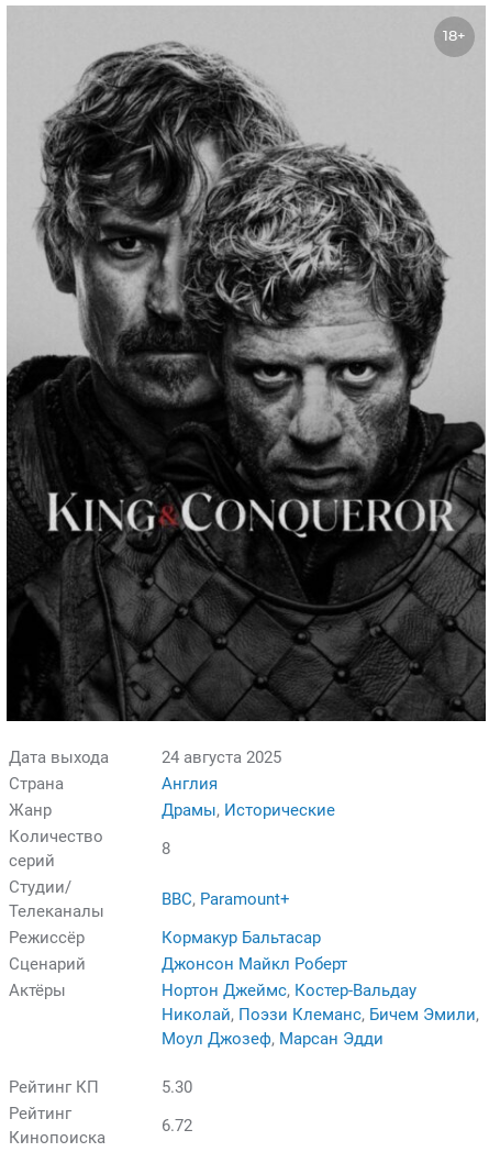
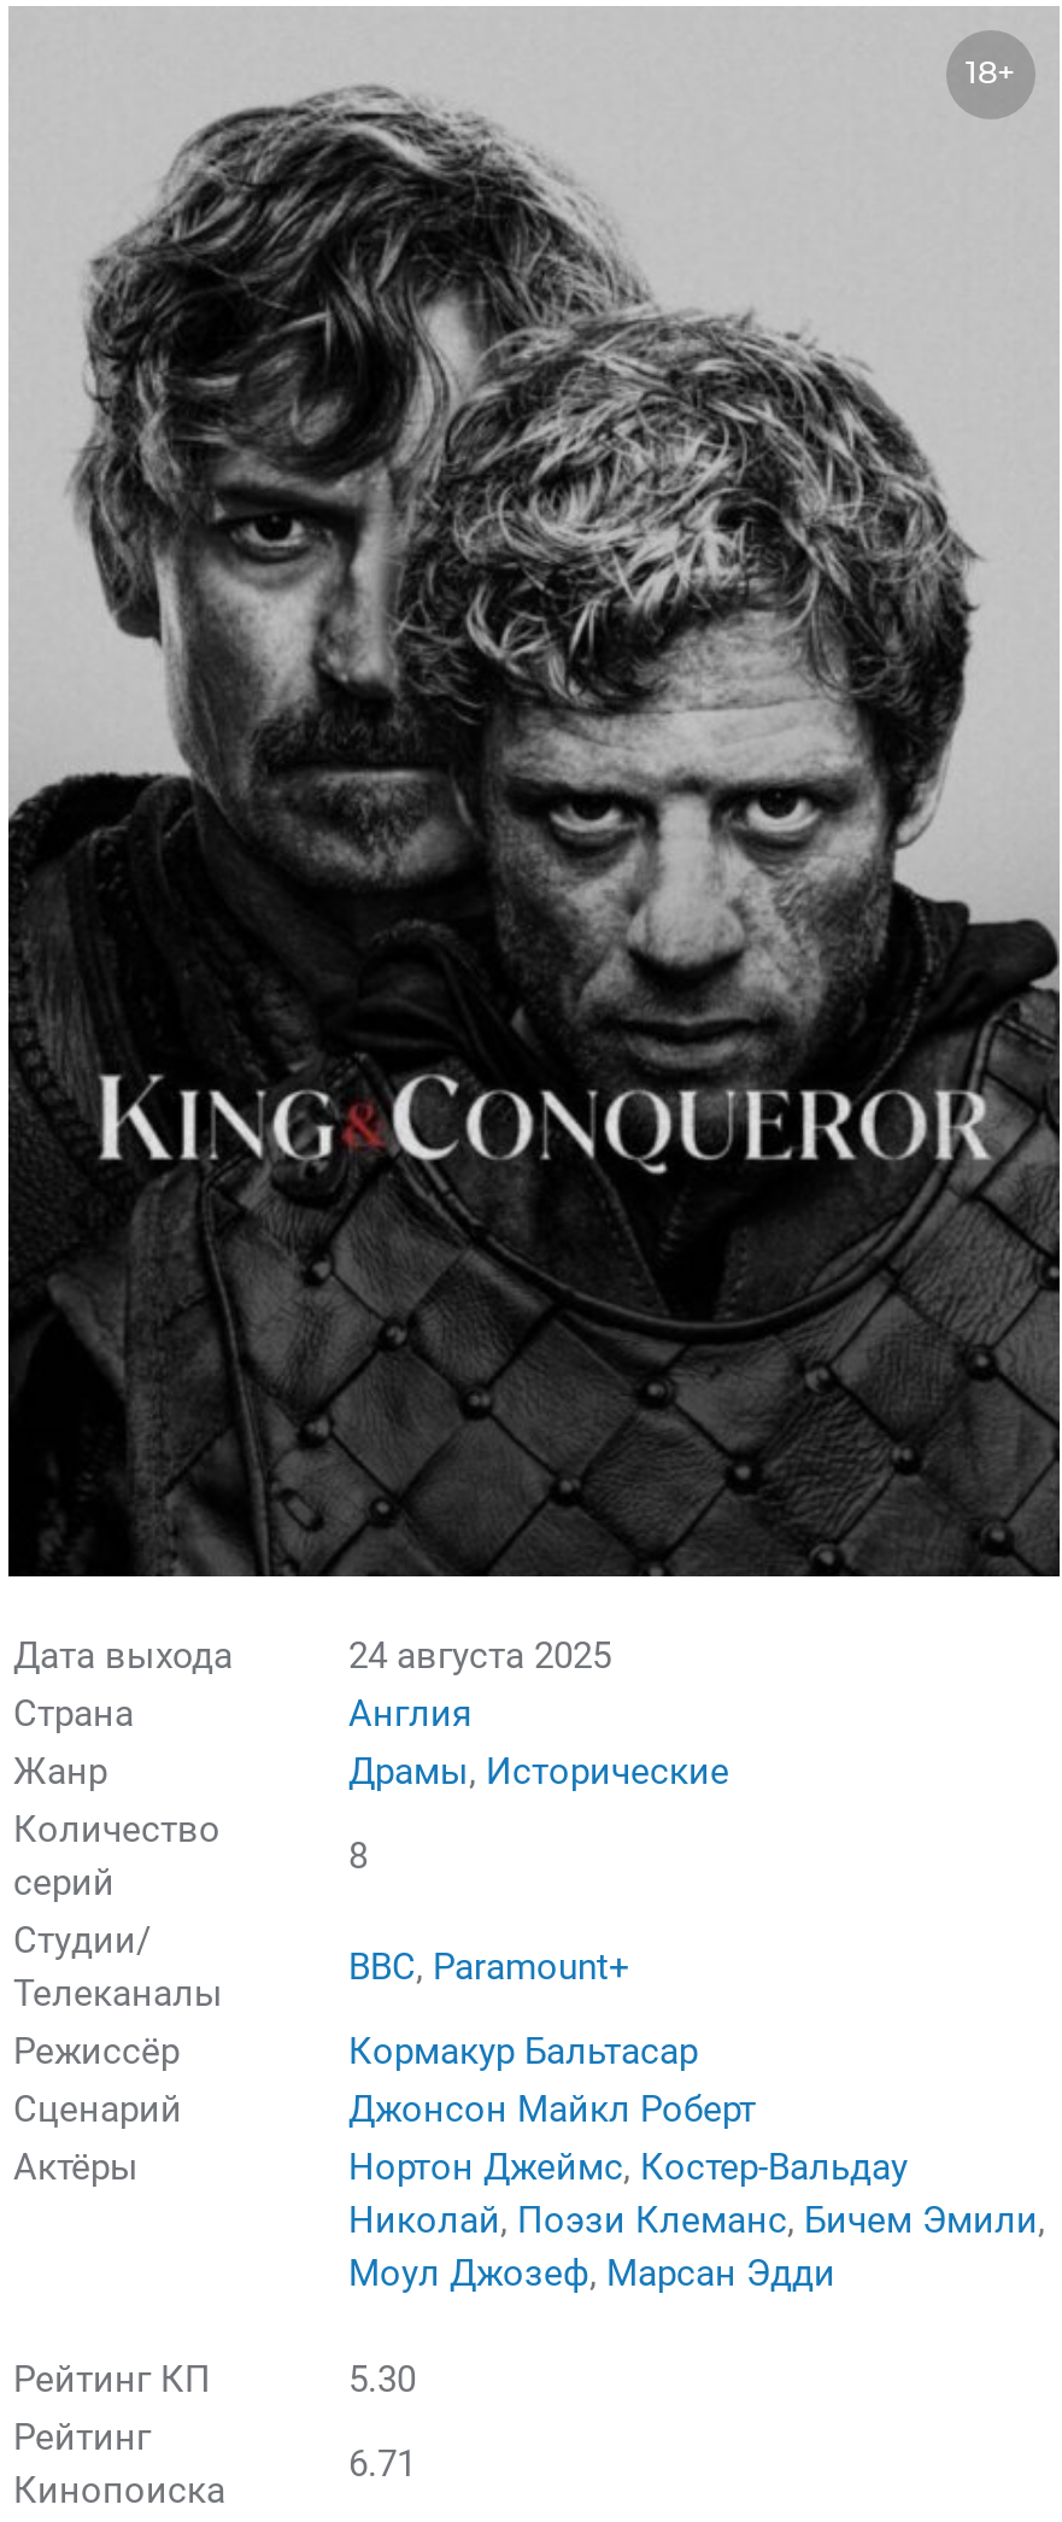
- 6.72
+ 6.71
